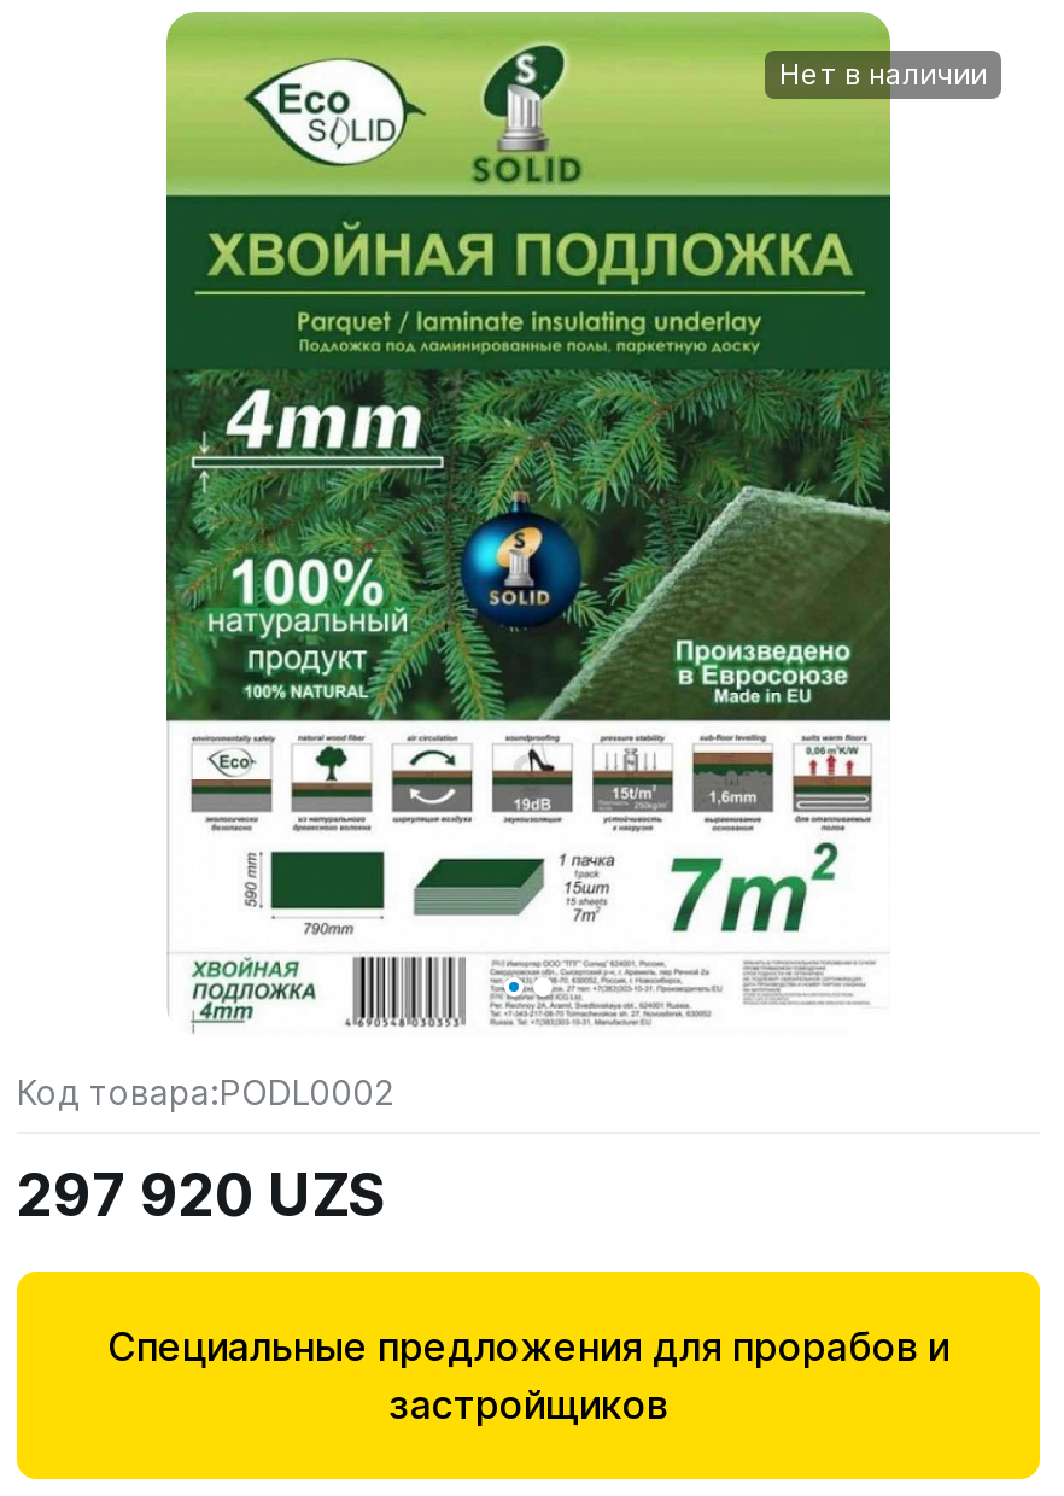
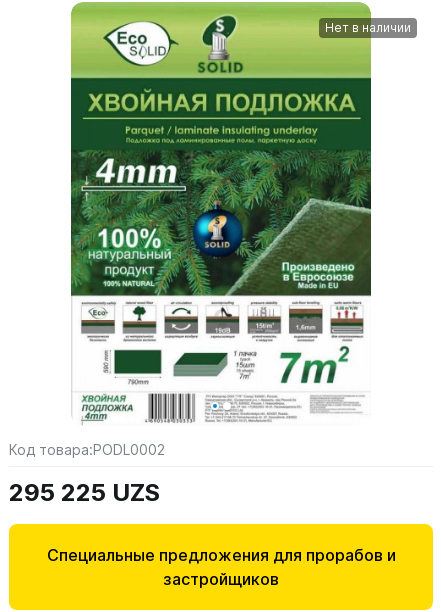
- 297 920 UZS
+ 295 225 UZS
